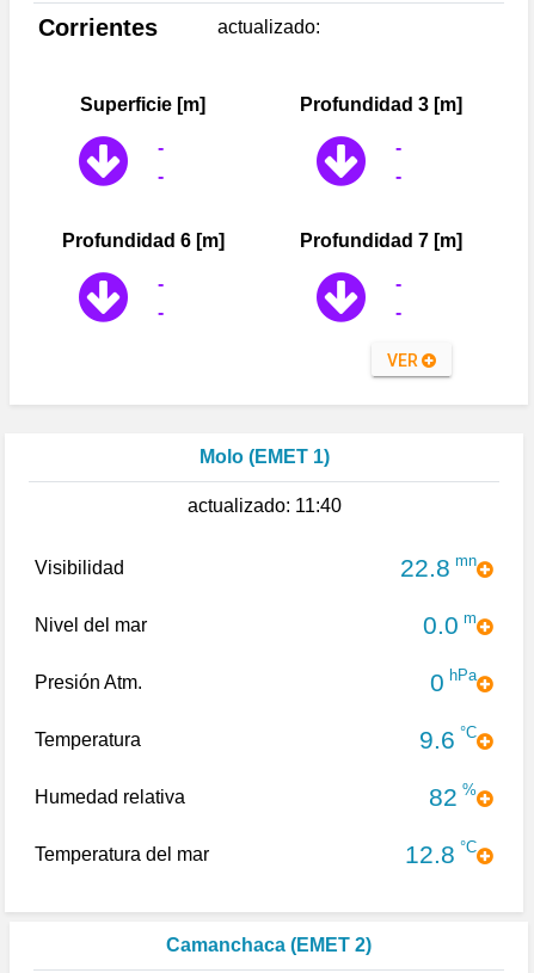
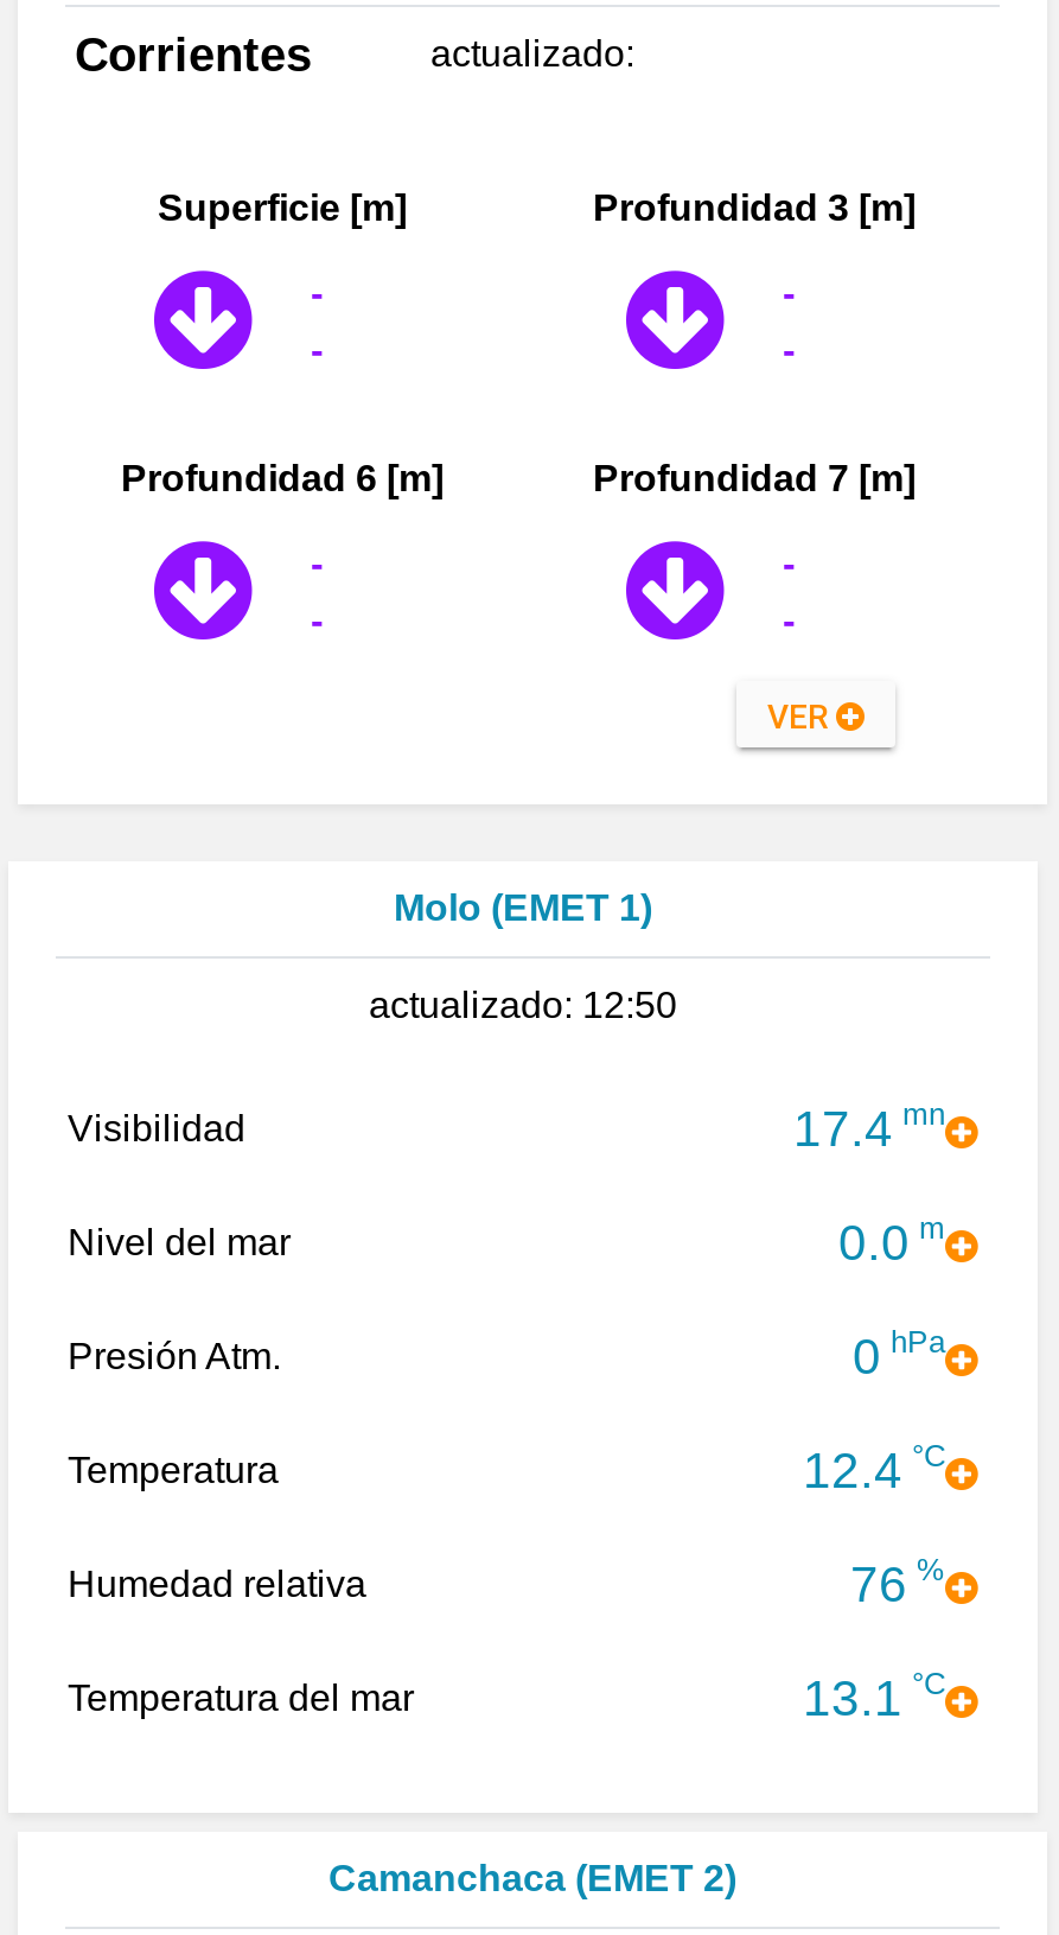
- actualizado: 11:40
+ actualizado: 12:50

- 22.8 mn
+ 17.4 mn

- 9.6 °C
+ 12.4 °C

- 82%
+ 76%

- 12.8 °C
+ 13.1 °C
